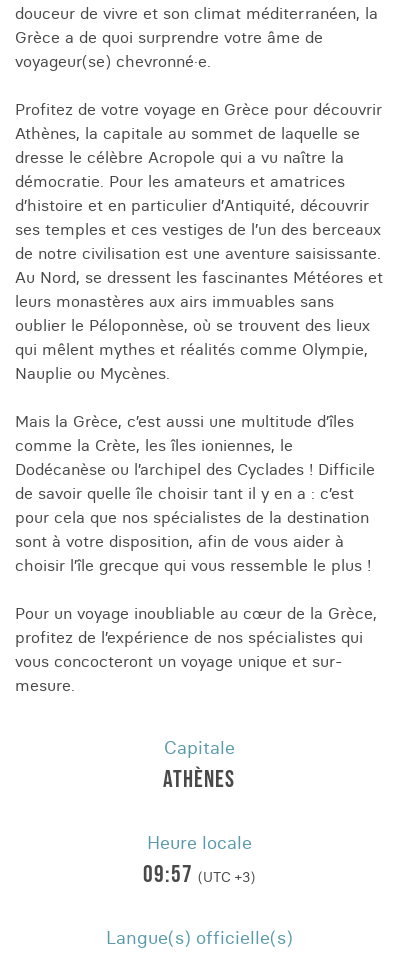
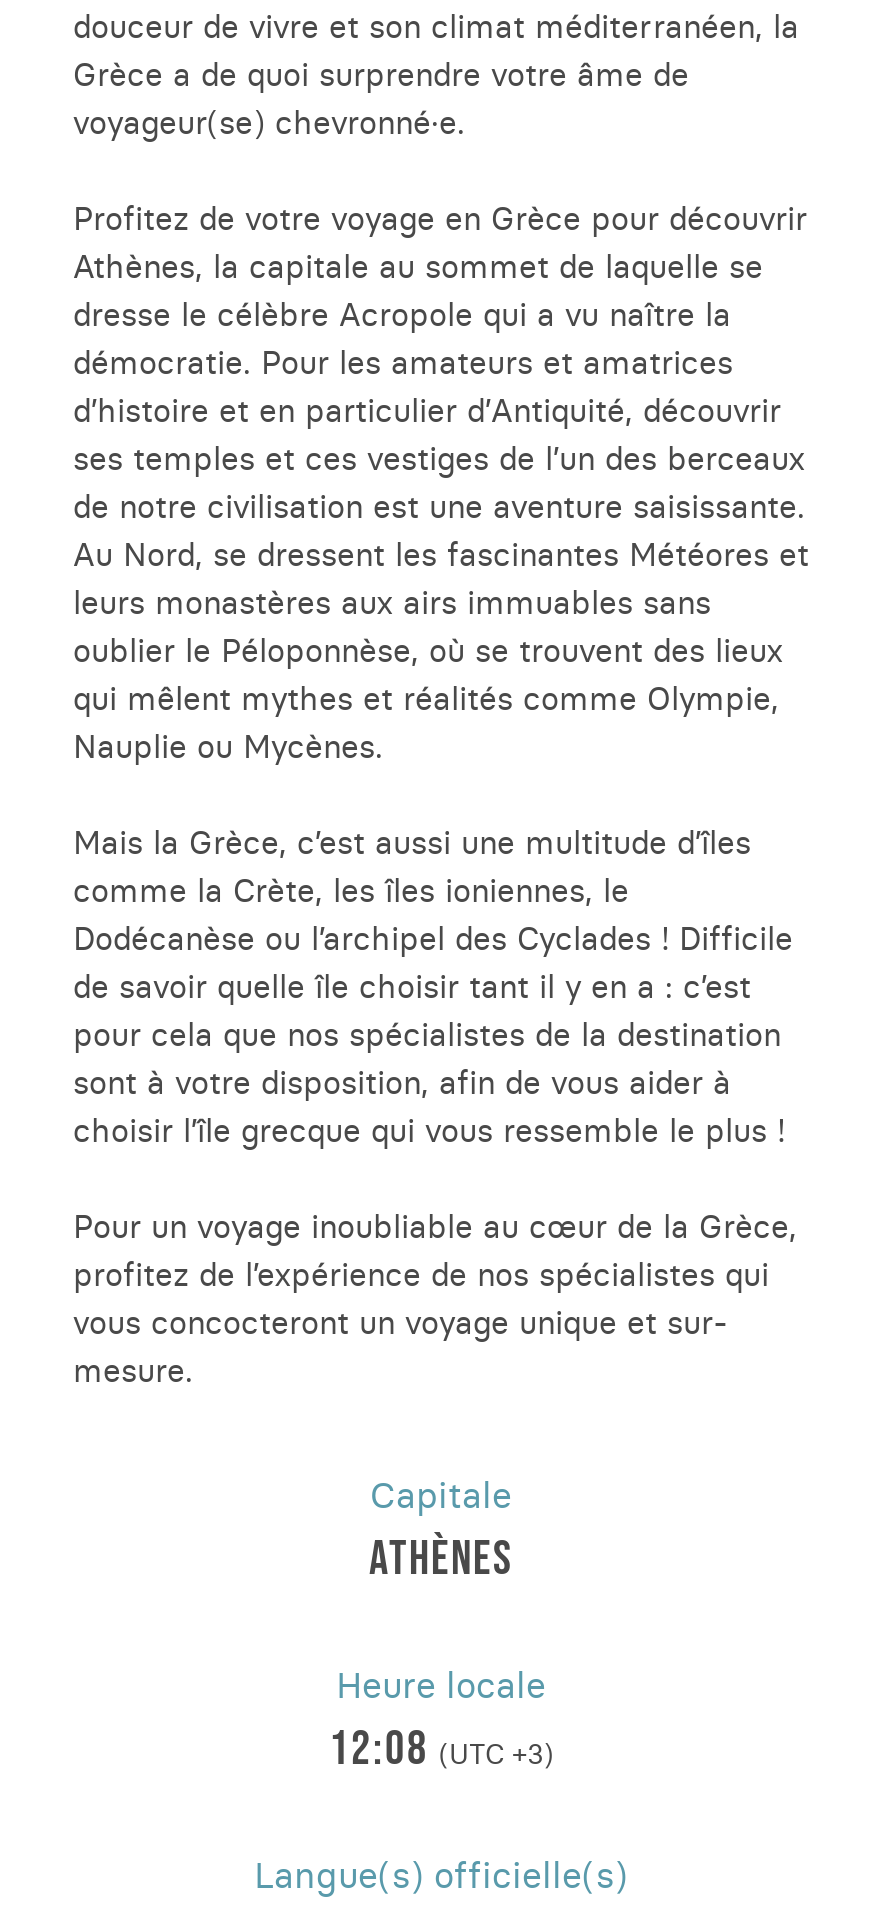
- 09:57 (UTC +3)
+ 12:08 (UTC +3)
